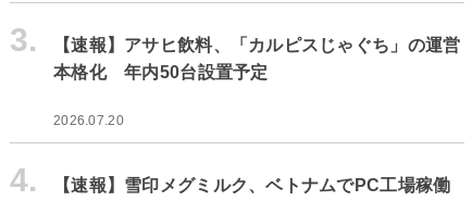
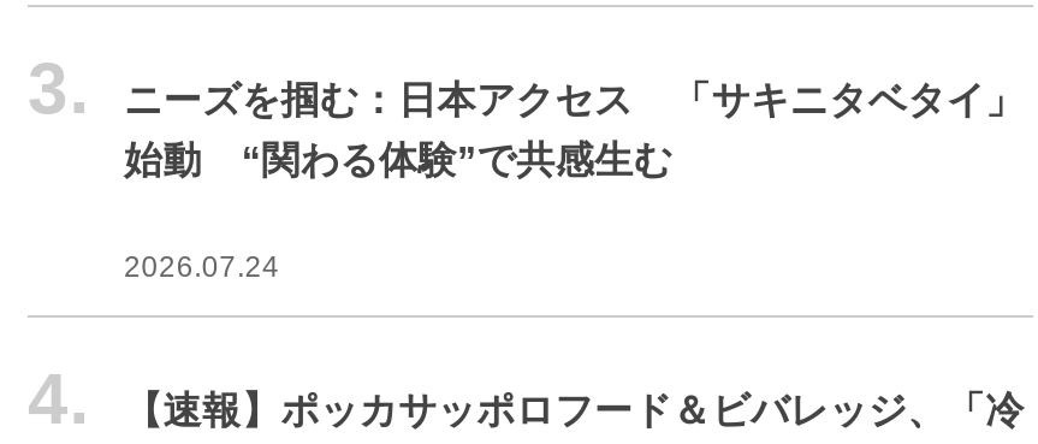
- 【速報】アサヒ飲料、「カルピスじゃぐち」の運営
+ ニーズを掴む：日本アクセス 「サキニタベタイ」

- 本格化 年内50台設置予定
+ 始動 “関わる体験”で共感生む

- 2026.07.20
+ 2026.07.24

- 【速報】雪印メグミルク、ベトナムでPC工場稼働
+ 【速報】ポッカサッポロフード＆ビバレッジ、「冷
